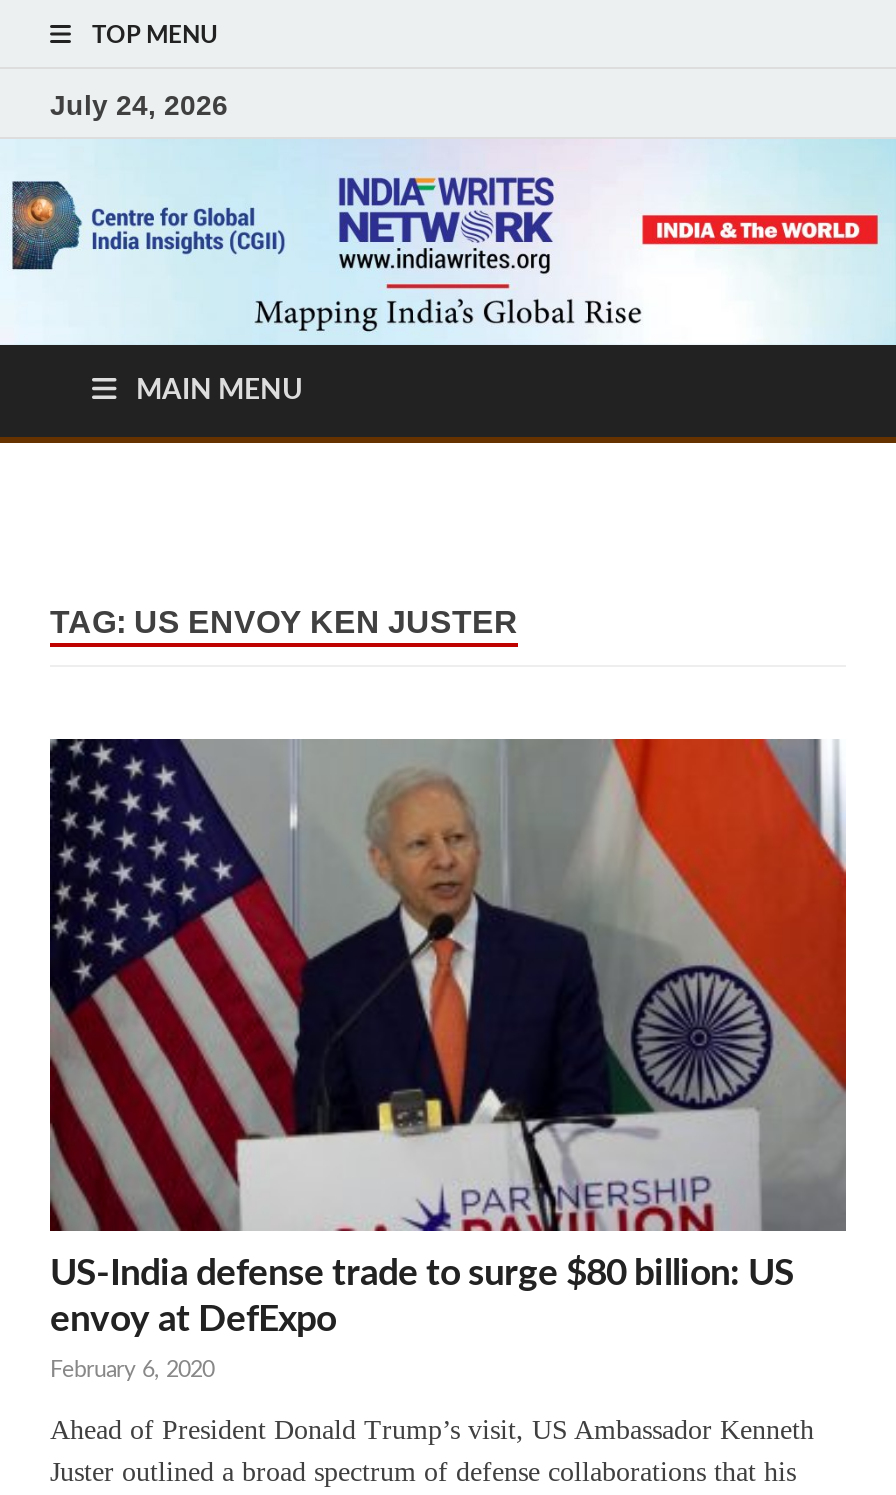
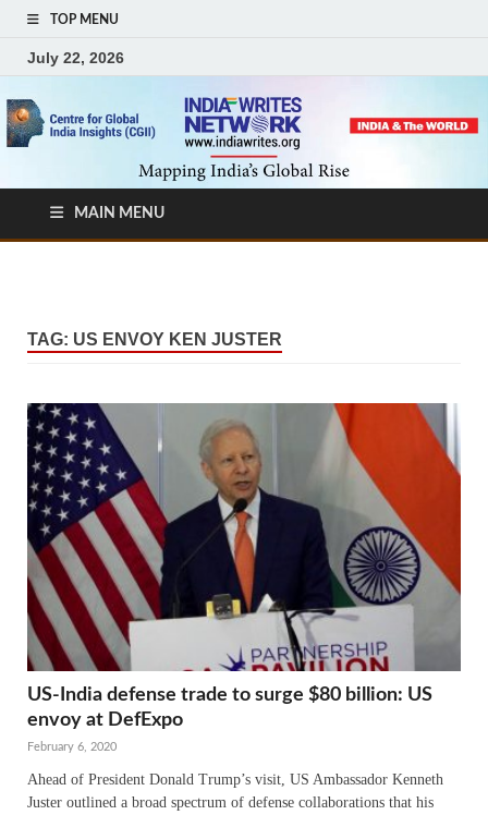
- July 24, 2026
+ July 22, 2026
